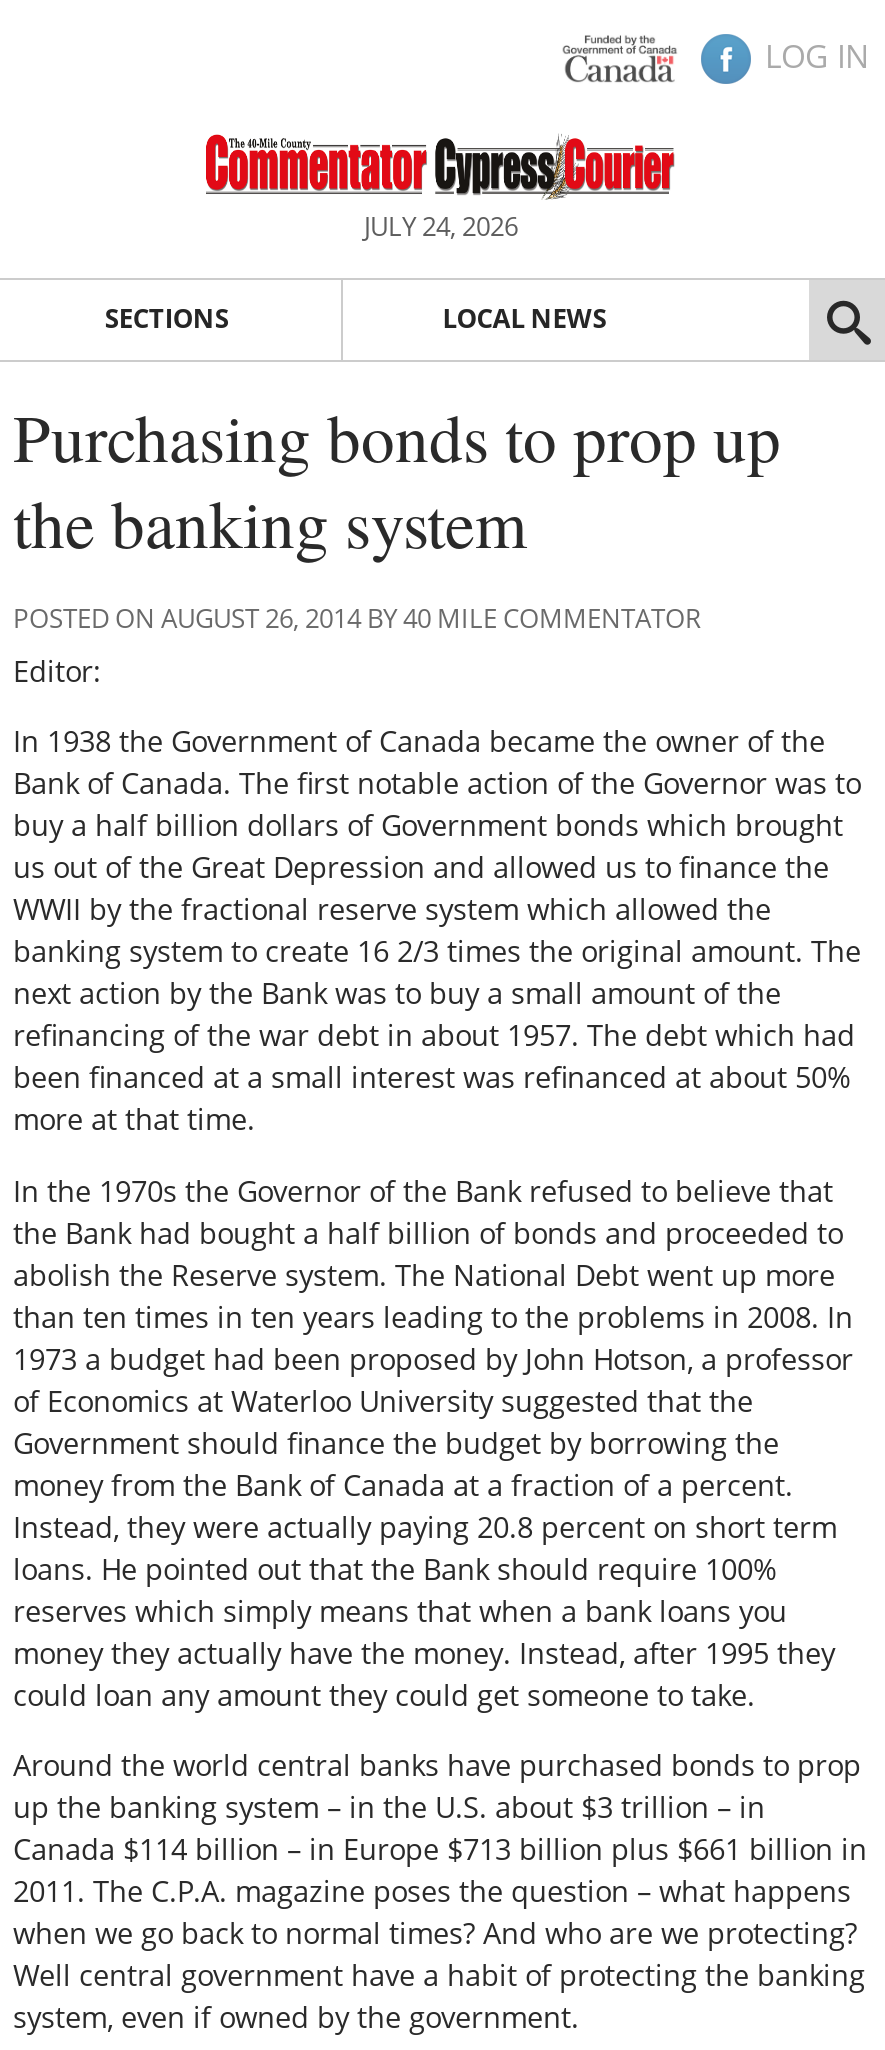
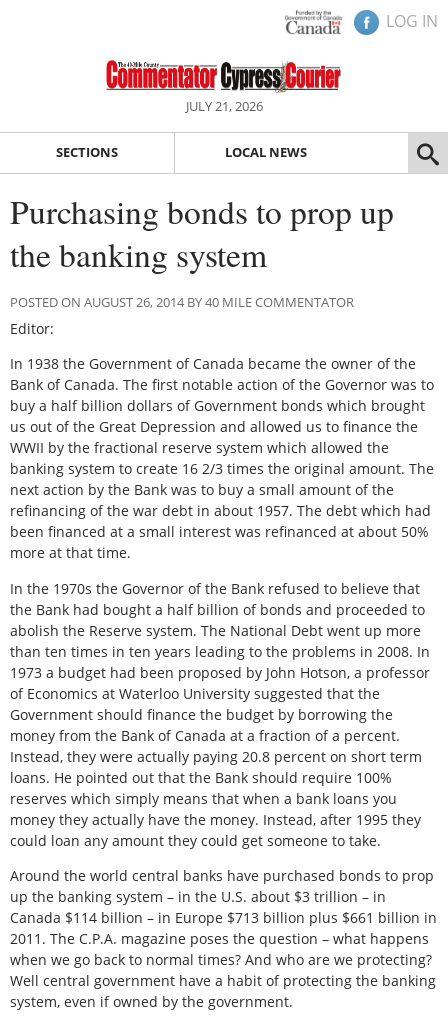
- JULY 24, 2026
+ JULY 21, 2026
